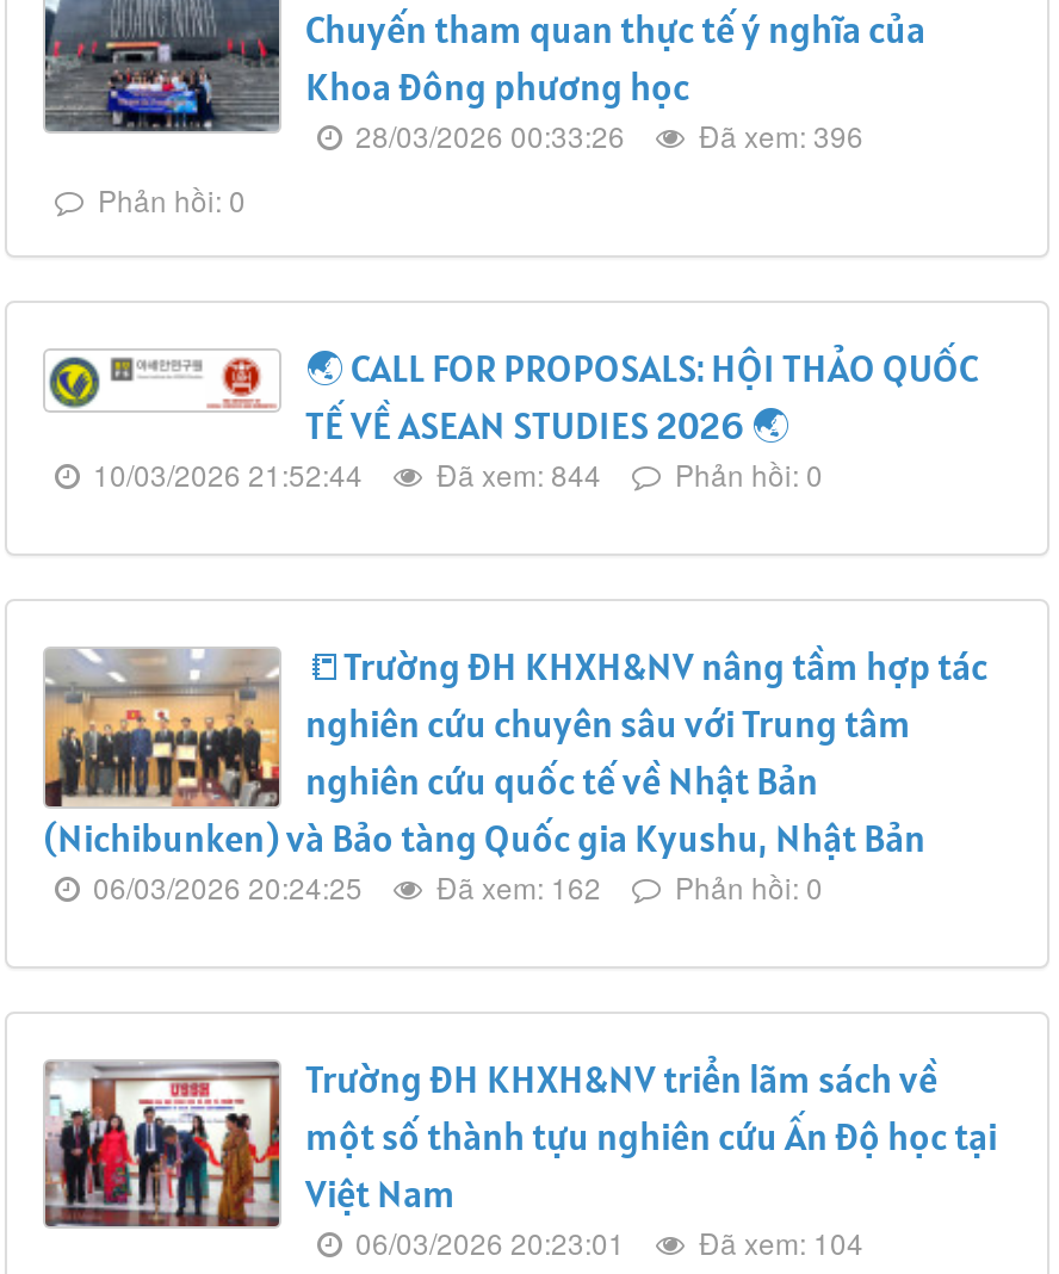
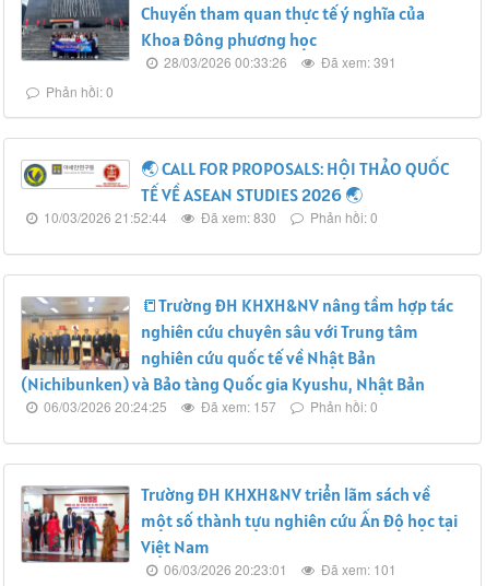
- 28/03/2026 00:33:26 Đã xem: 396
+ 28/03/2026 00:33:26 Đã xem: 391

- 10/03/2026 21:52:44 Đã xem: 844 Phản hồi: 0
+ 10/03/2026 21:52:44 Đã xem: 830 Phản hồi: 0

- 06/03/2026 20:24:25 Đã xem: 162 Phản hồi: 0
+ 06/03/2026 20:24:25 Đã xem: 157 Phản hồi: 0

- 06/03/2026 20:23:01 Đã xem: 104
+ 06/03/2026 20:23:01 Đã xem: 101
